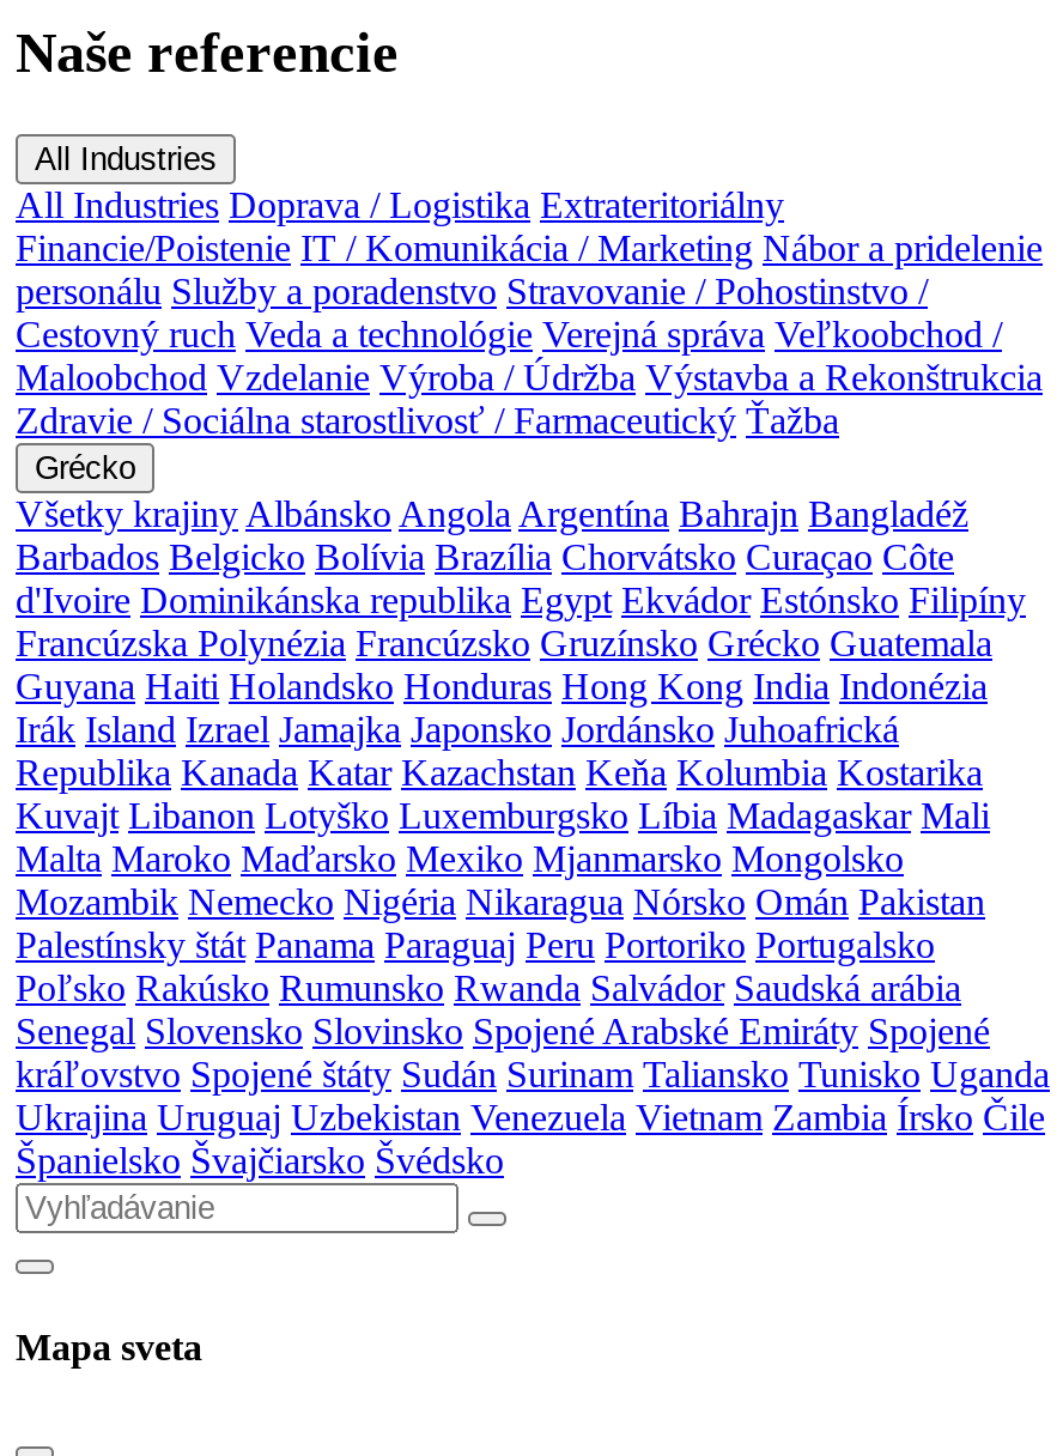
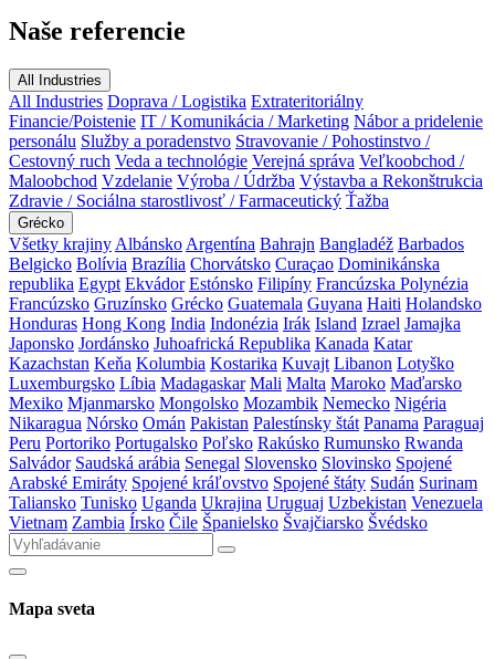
- Všetky krajiny Albánsko Angola Argentína Bahrajn Bangladéž
- Barbados Belgicko Bolívia Brazília Chorvátsko Curaçao Côte
- d'Ivoire Dominikánska republika Egypt Ekvádor Estónsko Filipíny
- Francúzska Polynézia Francúzsko Gruzínsko Grécko Guatemala
- Guyana Haiti Holandsko Honduras Hong Kong India Indonézia
- Irák Island Izrael Jamajka Japonsko Jordánsko Juhoafrická
- Republika Kanada Katar Kazachstan Keňa Kolumbia Kostarika
- Kuvajt Libanon Lotyško Luxemburgsko Líbia Madagaskar Mali
- Malta Maroko Maďarsko Mexiko Mjanmarsko Mongolsko
- Mozambik Nemecko Nigéria Nikaragua Nórsko Omán Pakistan
- Palestínsky štát Panama Paraguaj Peru Portoriko Portugalsko
- Poľsko Rakúsko Rumunsko Rwanda Salvádor Saudská arábia
- Senegal Slovensko Slovinsko Spojené Arabské Emiráty Spojené
- kráľovstvo Spojené štáty Sudán Surinam Taliansko Tunisko Uganda
- Ukrajina Uruguaj Uzbekistan Venezuela Vietnam Zambia Írsko Čile
- Španielsko Švajčiarsko Švédsko
+ Všetky krajiny Albánsko Argentína Bahrajn Bangladéž Barbados
+ Belgicko Bolívia Brazília Chorvátsko Curaçao Dominikánska
+ republika Egypt Ekvádor Estónsko Filipíny Francúzska Polynézia
+ Francúzsko Gruzínsko Grécko Guatemala Guyana Haiti Holandsko
+ Honduras Hong Kong India Indonézia Irák Island Izrael Jamajka
+ Japonsko Jordánsko Juhoafrická Republika Kanada Katar
+ Kazachstan Keňa Kolumbia Kostarika Kuvajt Libanon Lotyško
+ Luxemburgsko Líbia Madagaskar Mali Malta Maroko Maďarsko
+ Mexiko Mjanmarsko Mongolsko Mozambik Nemecko Nigéria
+ Nikaragua Nórsko Omán Pakistan Palestínsky štát Panama Paraguaj
+ Peru Portoriko Portugalsko Poľsko Rakúsko Rumunsko Rwanda
+ Salvádor Saudská arábia Senegal Slovensko Slovinsko Spojené
+ Arabské Emiráty Spojené kráľovstvo Spojené štáty Sudán Surinam
+ Taliansko Tunisko Uganda Ukrajina Uruguaj Uzbekistan Venezuela
+ Vietnam Zambia Írsko Čile Španielsko Švajčiarsko Švédsko
